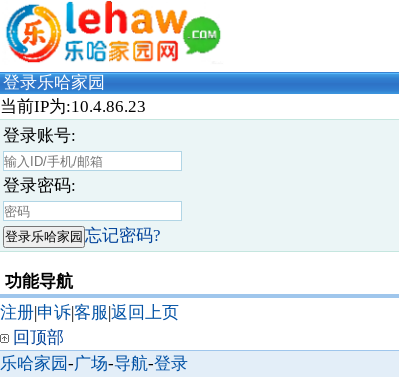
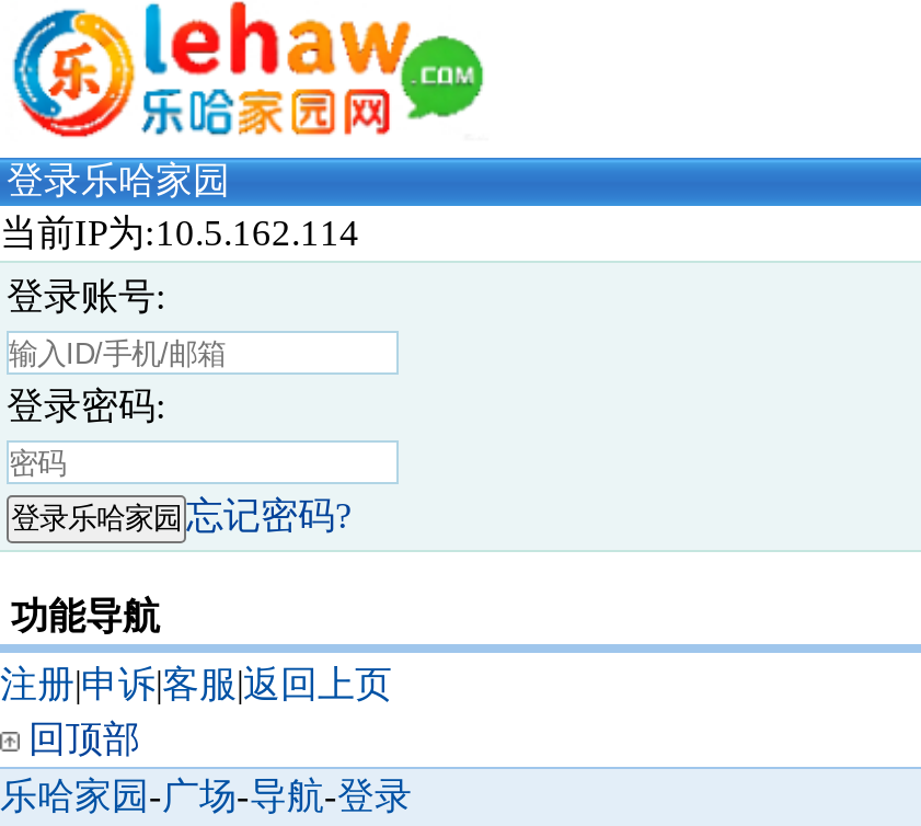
- 当前IP为:10.4.86.23
+ 当前IP为:10.5.162.114
